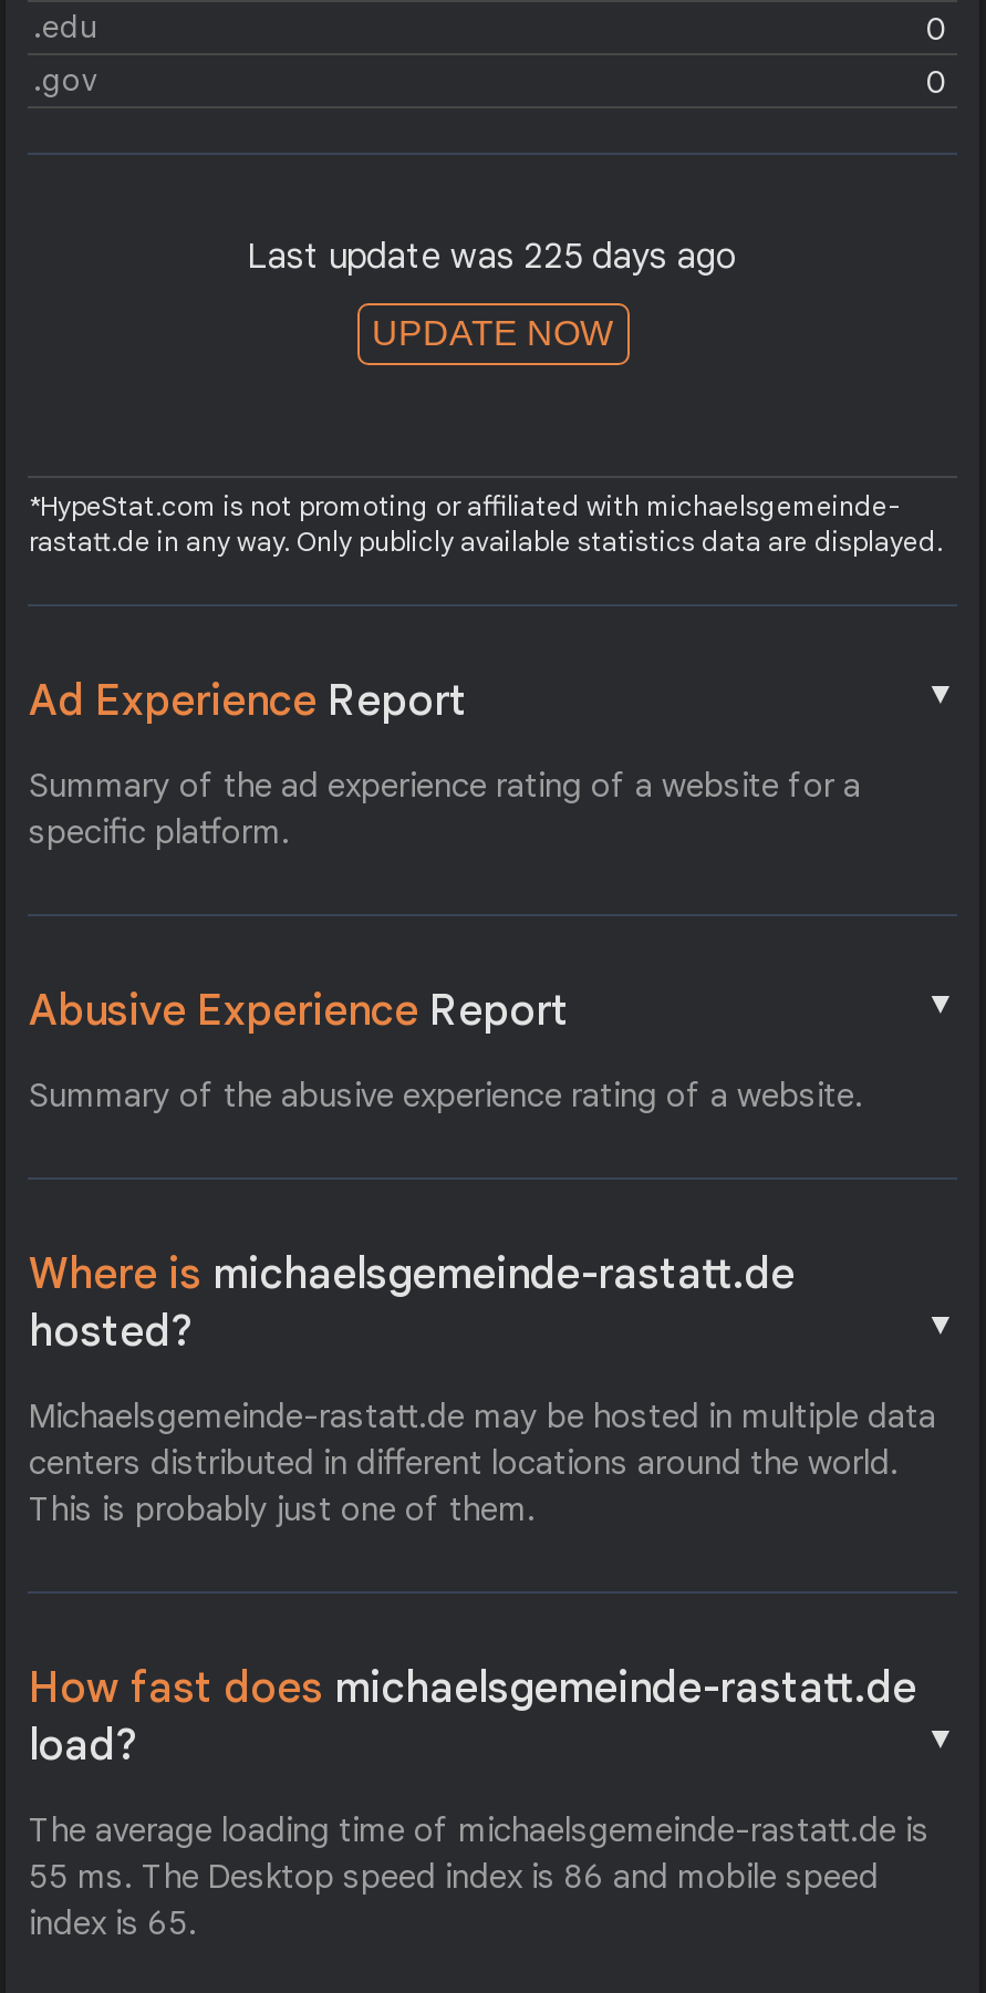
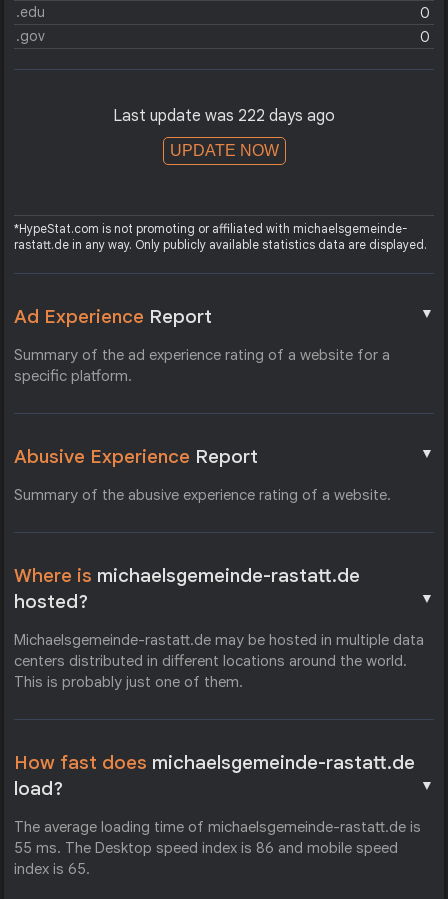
- Last update was 225 days ago
+ Last update was 222 days ago
